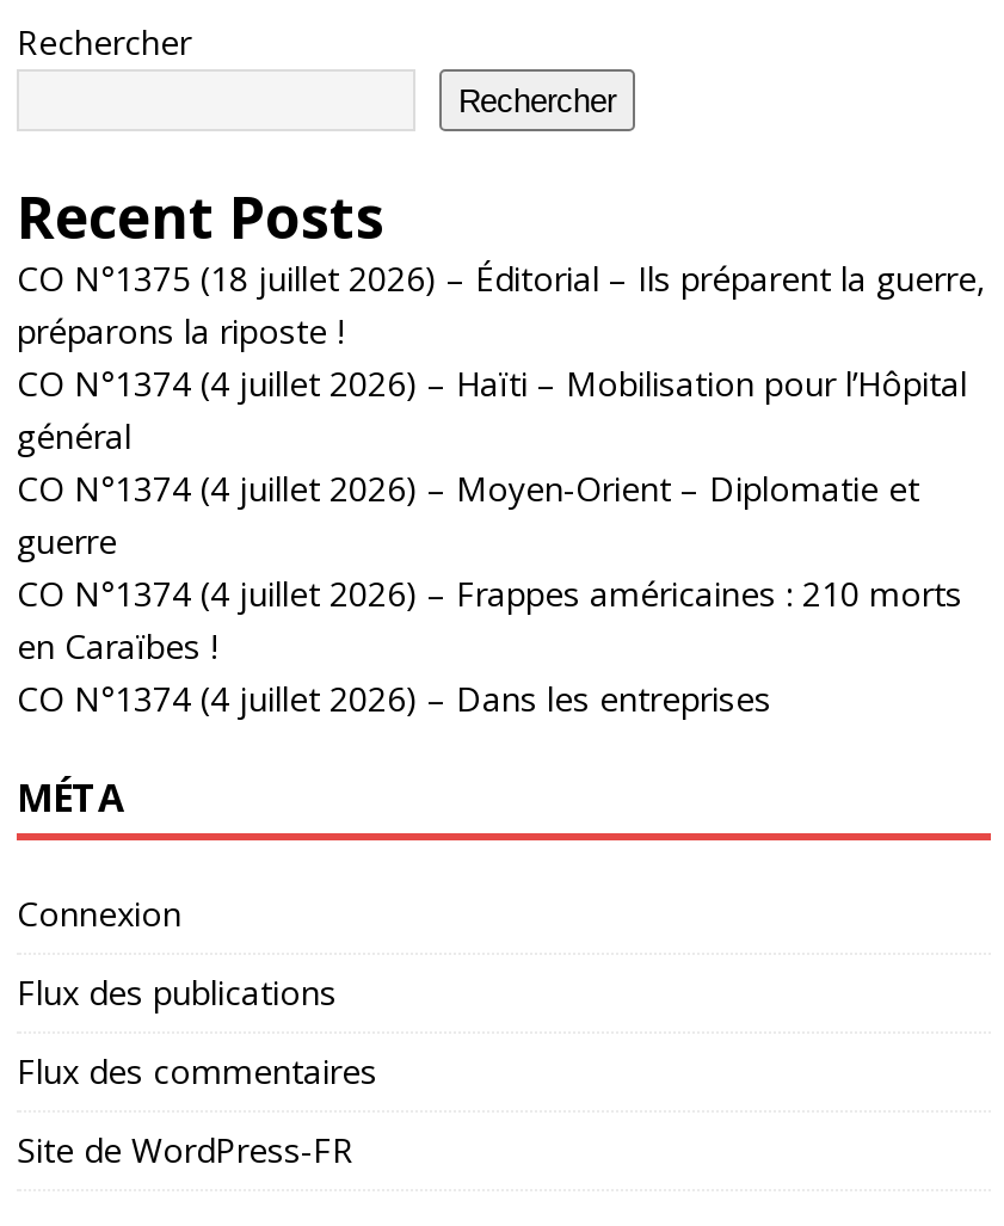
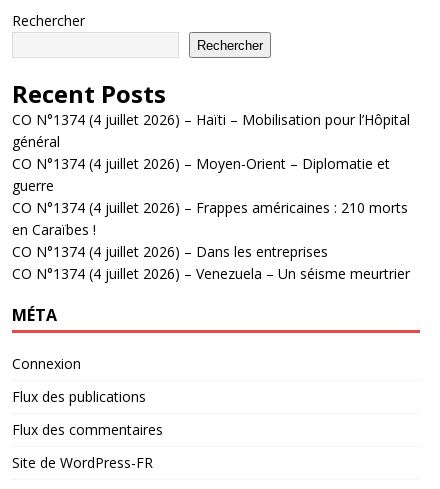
- CO N°1375 (18 juillet 2026) – Éditorial – Ils préparent la guerre,
- préparons la riposte !

moved up: CO N°1374 (4 juillet 2026) – Haïti – Mobilisation pour l’Hôpital | général | CO N°1374 (4 juillet 2026) – Moyen-Orient – Diplomatie et | guerre | CO N°1374 (4 juillet 2026) – Frappes américaines : 210 morts | en Caraïbes ! | CO N°1374 (4 juillet 2026) – Dans les entreprises

+ CO N°1374 (4 juillet 2026) – Venezuela – Un séisme meurtrier
